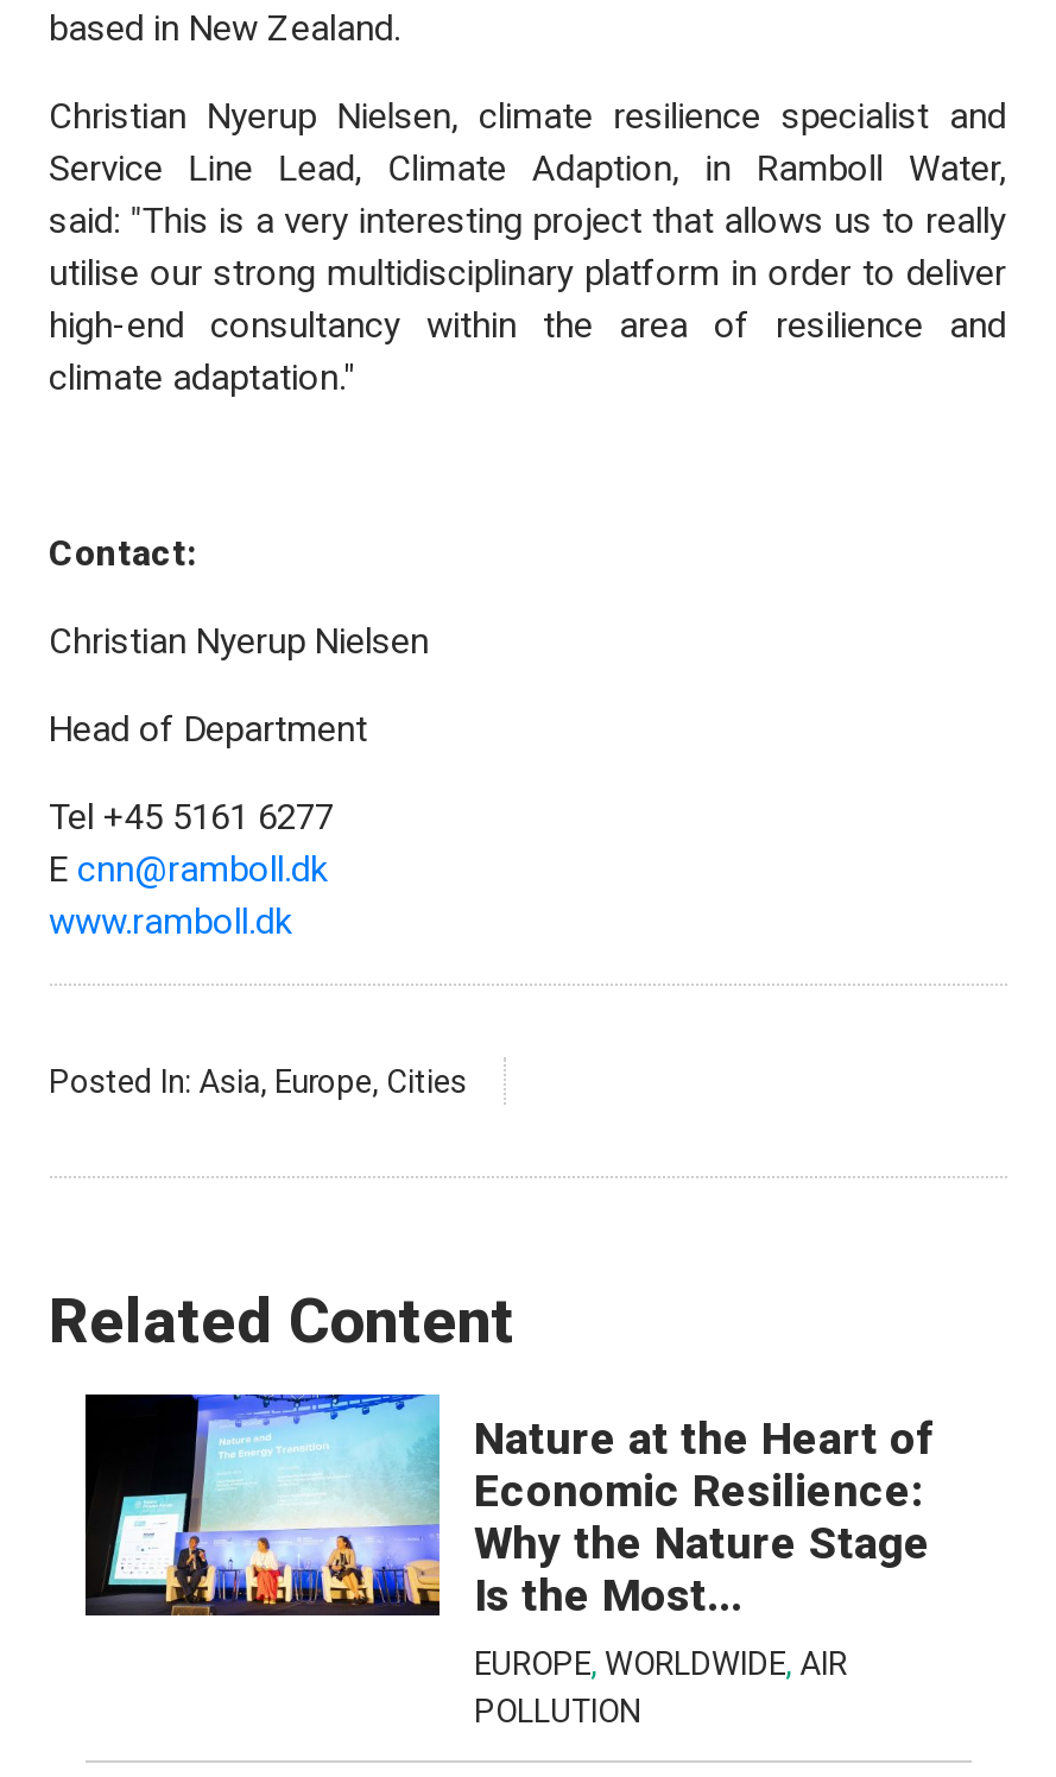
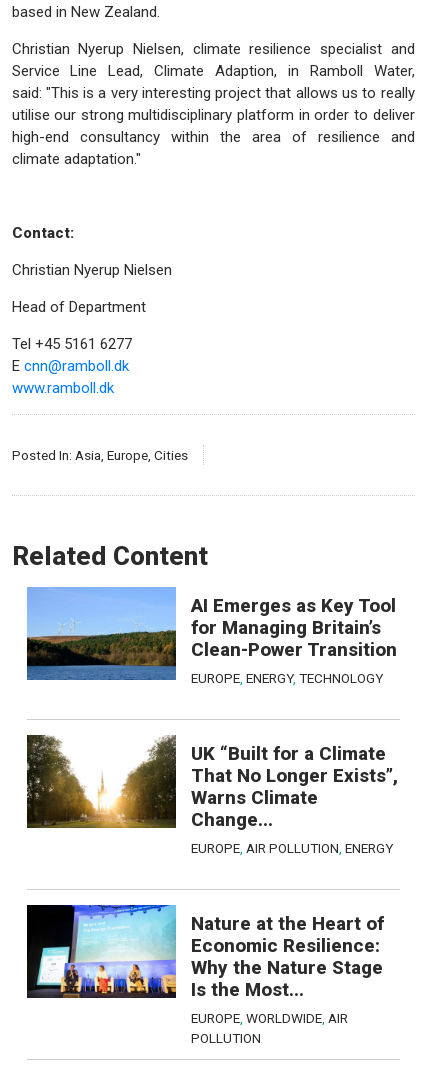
+ [image]
+ AI Emerges as Key Tool
+ for Managing Britain’s
+ Clean-Power Transition
+ EUROPE, ENERGY, TECHNOLOGY

+ [image]
+ UK “Built for a Climate
+ That No Longer Exists”,
+ Warns Climate
+ Change...
+ EUROPE, AIR POLLUTION, ENERGY
